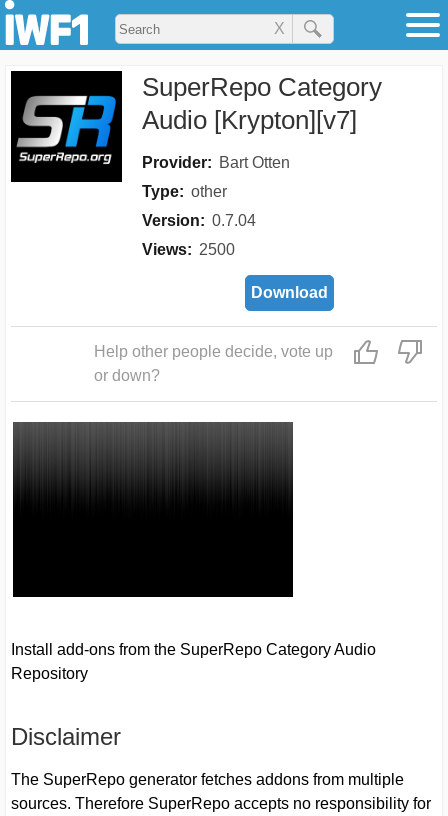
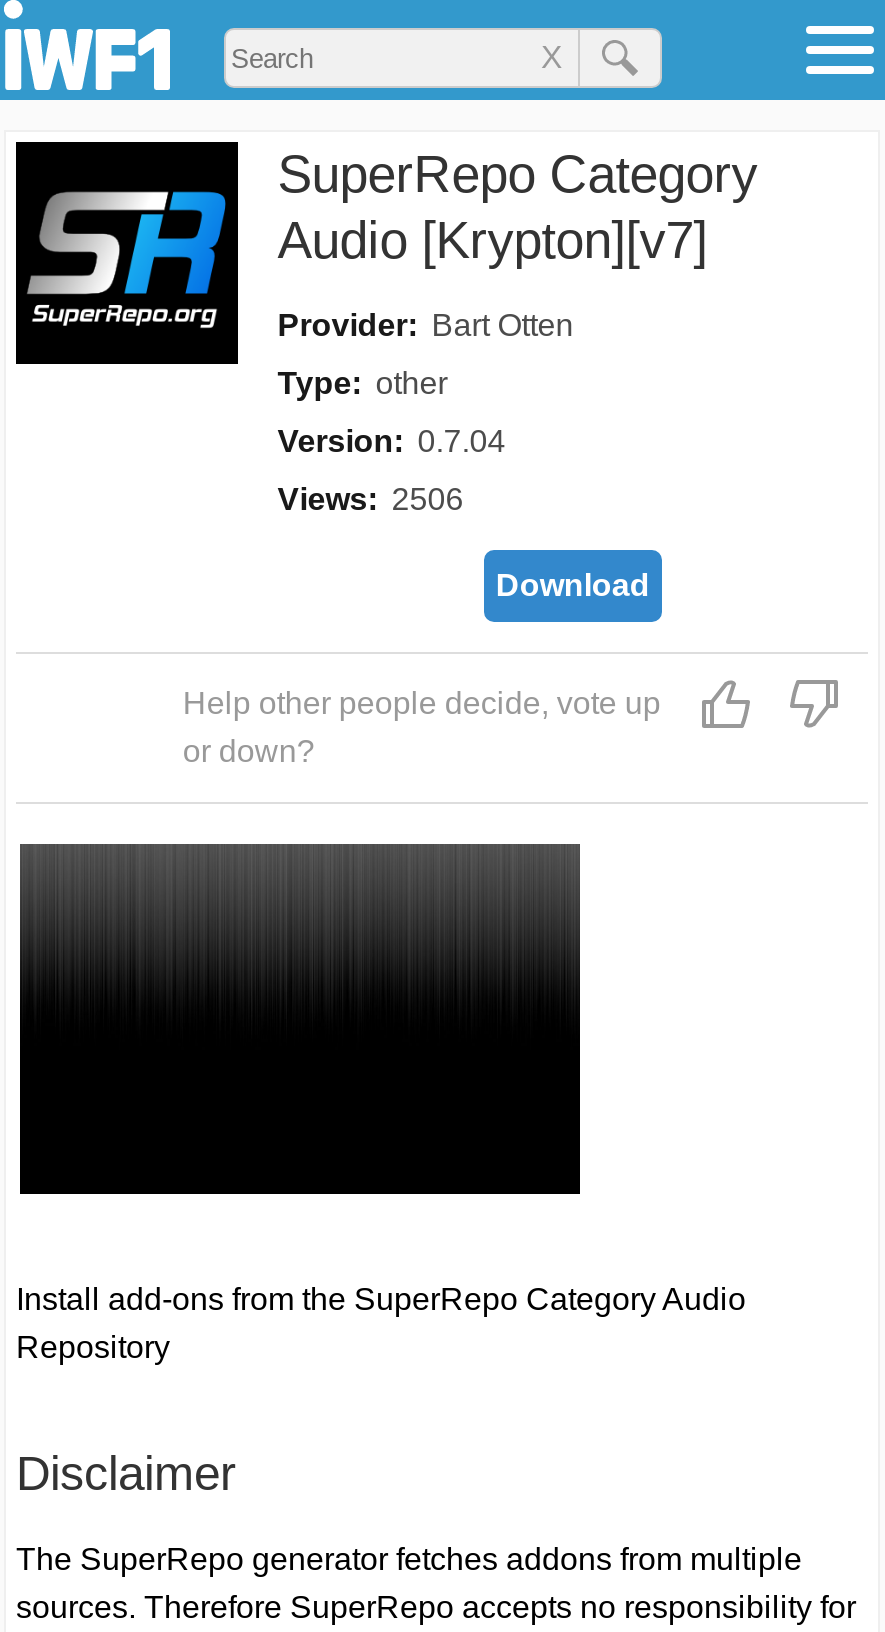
- Views: 2500
+ Views: 2506
